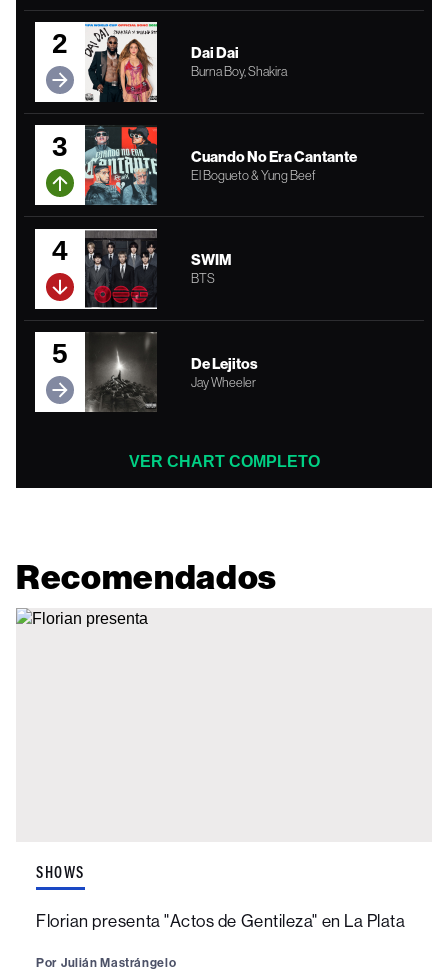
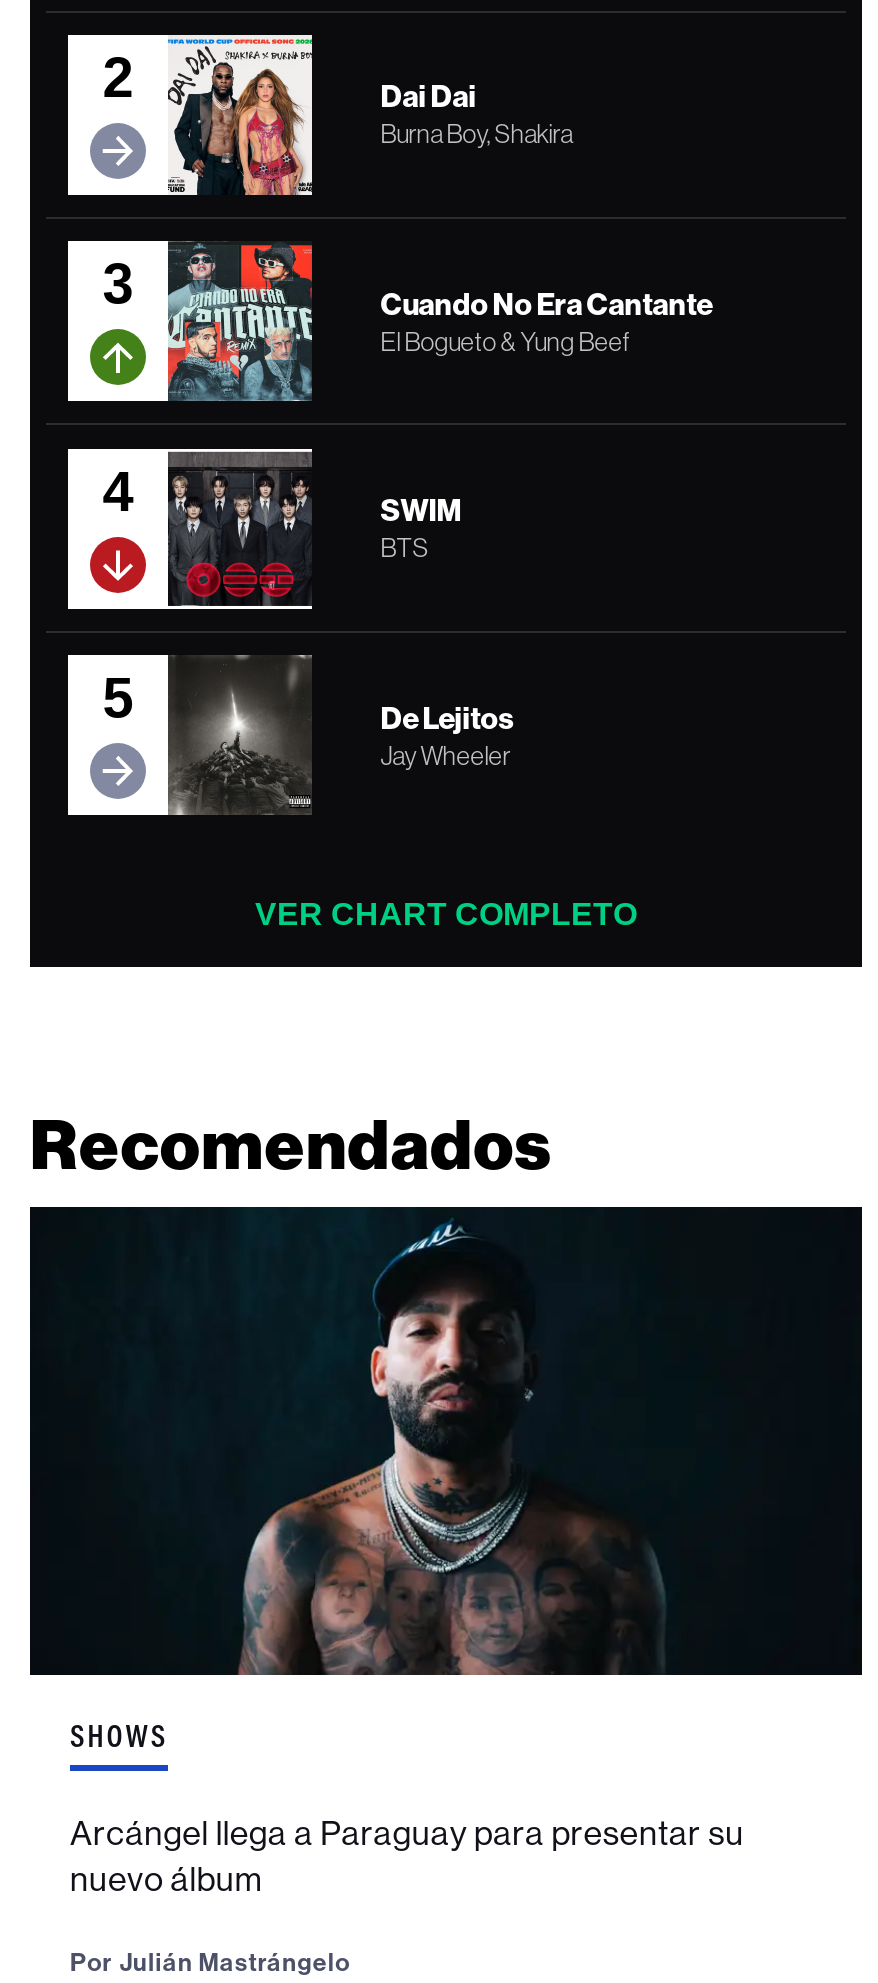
+ [image]

- Florian presenta "Actos de Gentileza" en La Plata
+ Arcángel llega a Paraguay para presentar su
+ nuevo álbum
